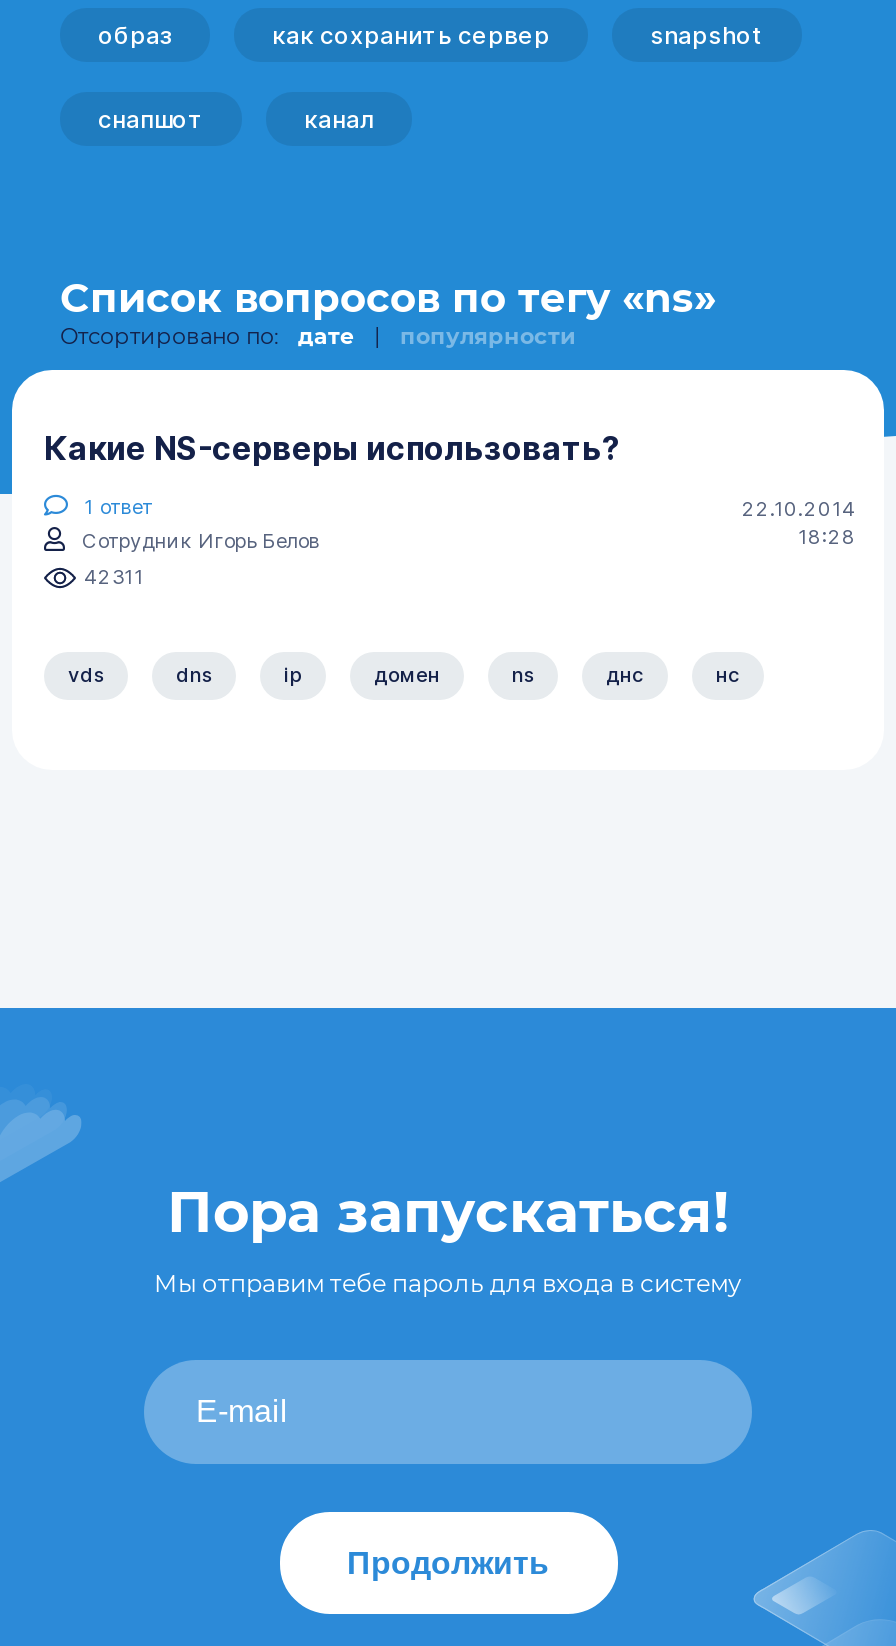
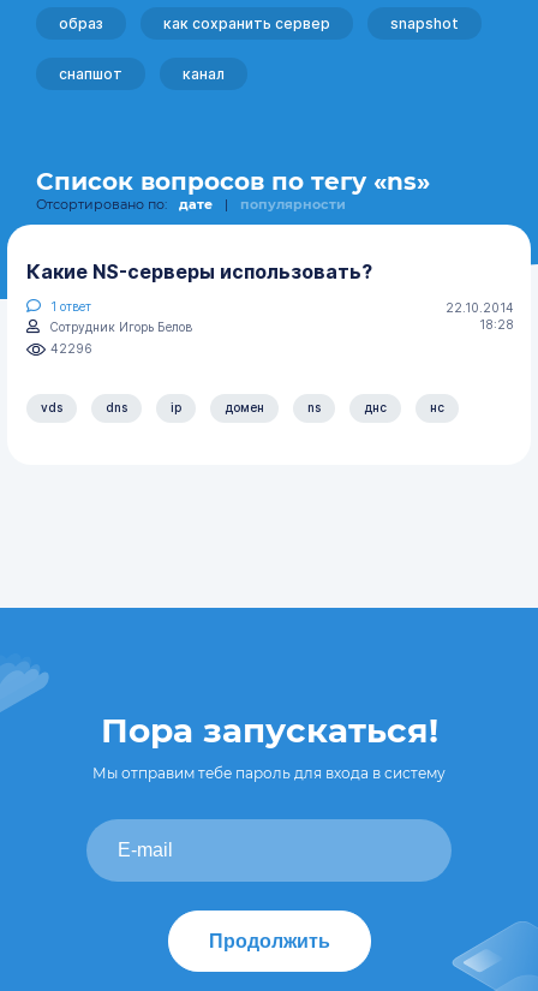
- 42311
+ 42296
